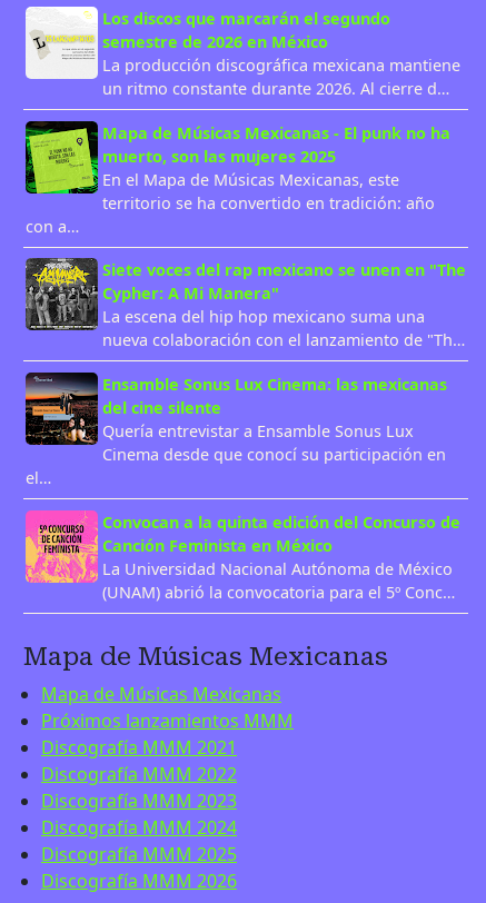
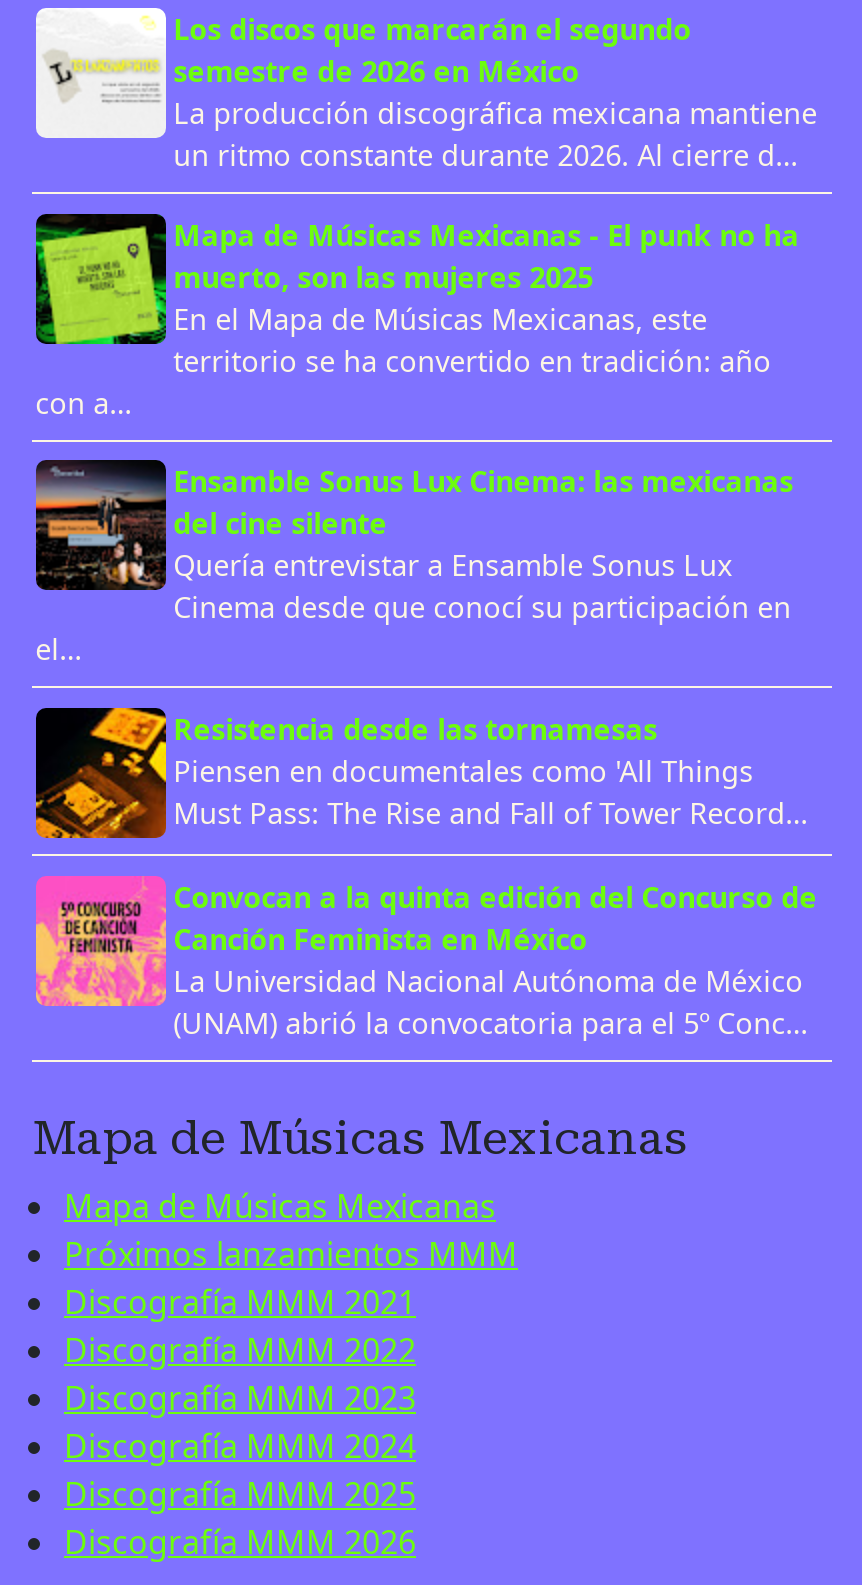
- [image]
- Siete voces del rap mexicano se unen en "The
- Cypher: A Mi Manera"
- La escena del hip hop mexicano suma una
- nueva colaboración con el lanzamiento de "Th…

moved up: [image] | Ensamble Sonus Lux Cinema: las mexicanas | del cine silente | Quería entrevistar a Ensamble Sonus Lux | Cinema desde que conocí su participación en | el…

+ [image]
+ Resistencia desde las tornamesas
+ Piensen en documentales como 'All Things
+ Must Pass: The Rise and Fall of Tower Record…
